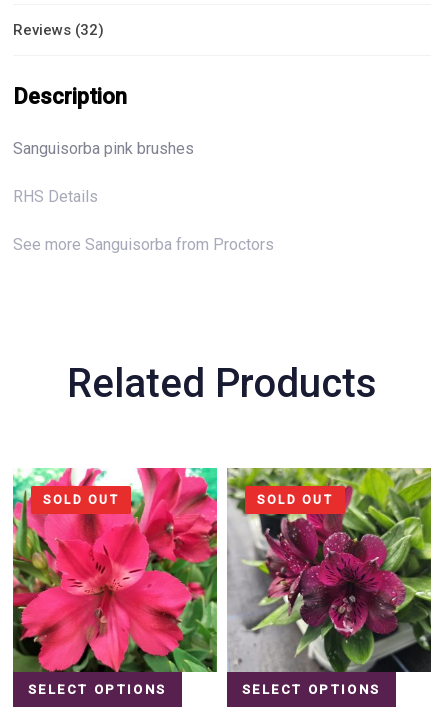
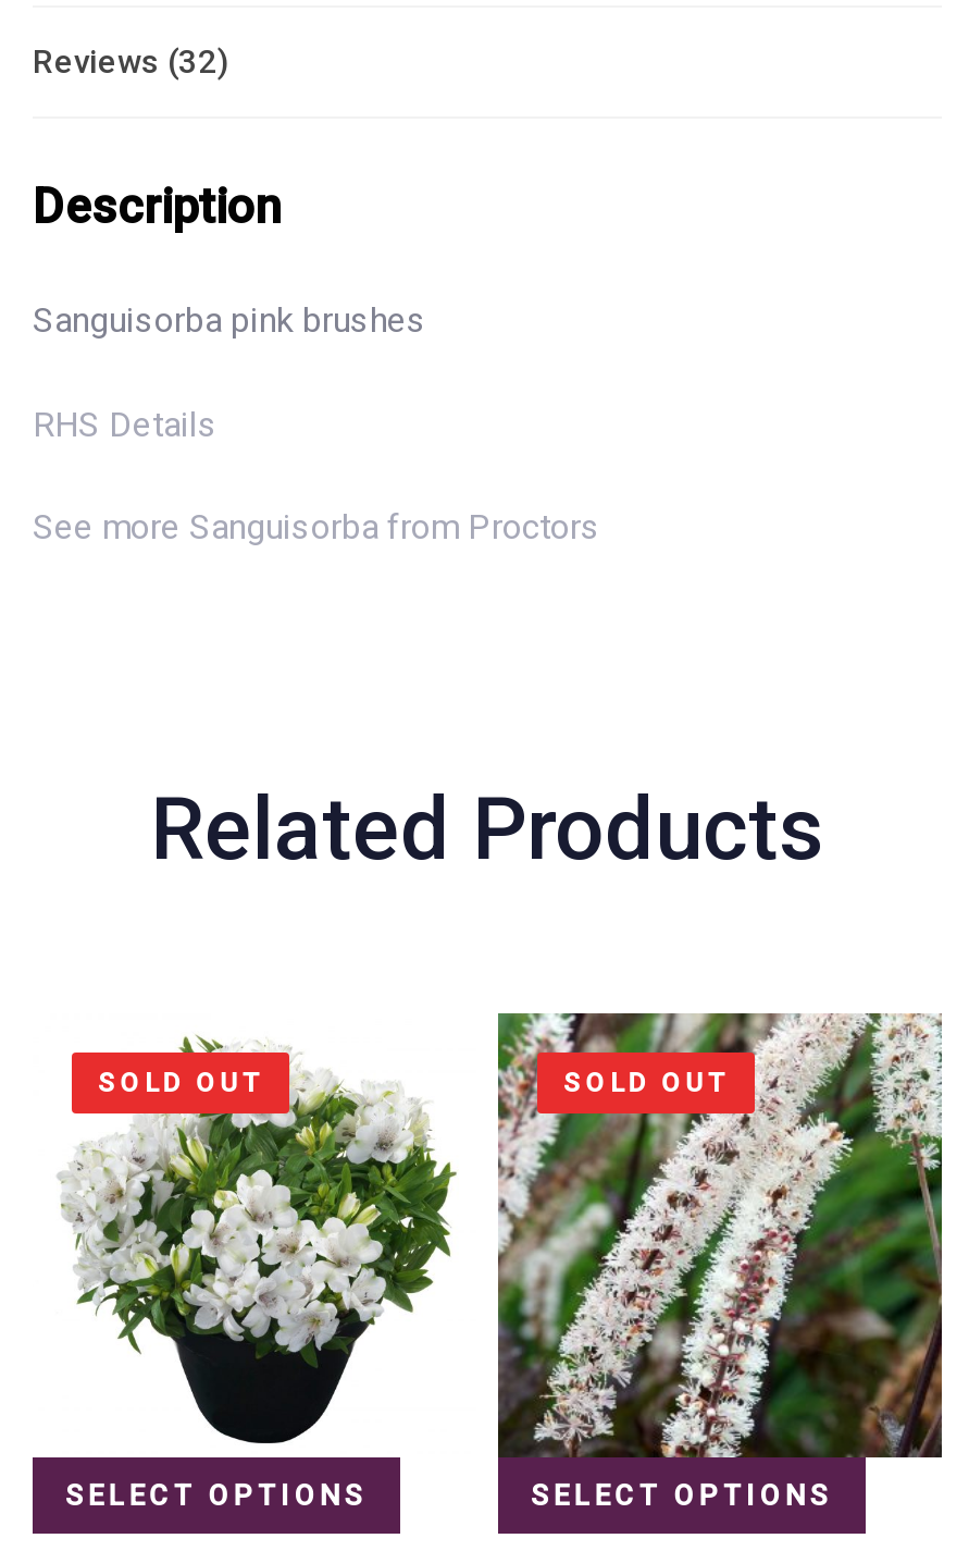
- [image]
+ [image]

- [image]
+ [image]
